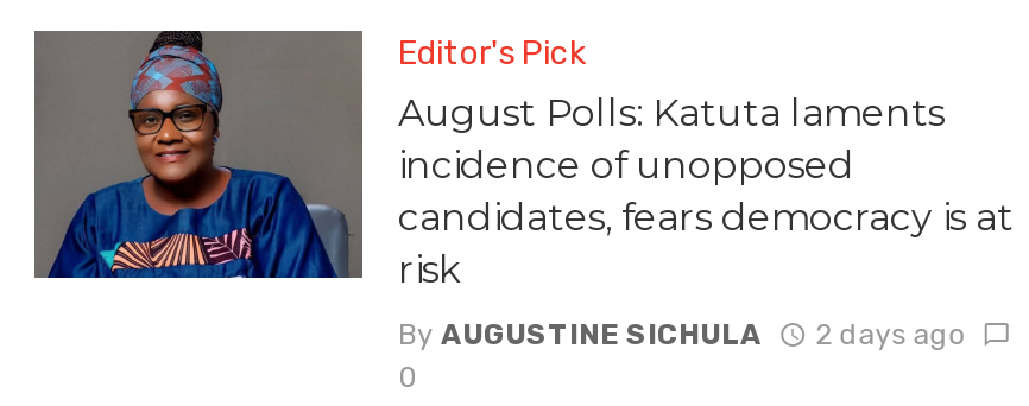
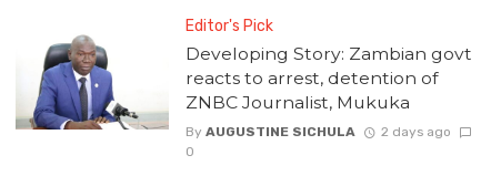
- [image]
- August Polls: Katuta laments
- incidence of unopposed
- candidates, fears democracy is at
- risk
+ [image]
+ Developing Story: Zambian govt
+ reacts to arrest, detention of
+ ZNBC Journalist, Mukuka
